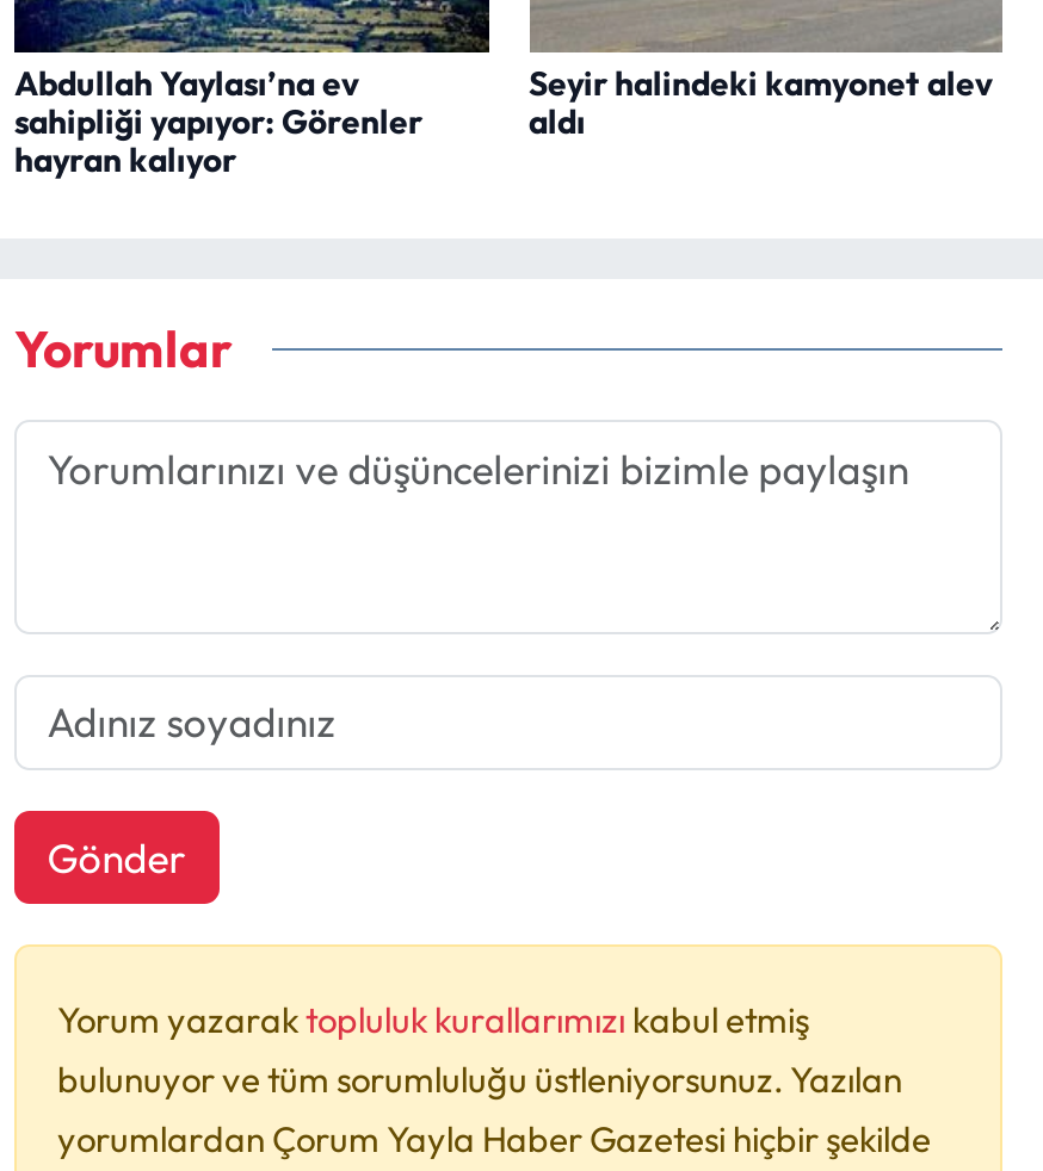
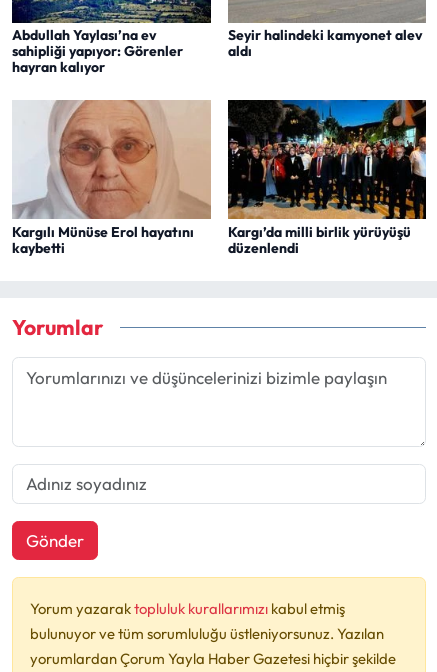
+ [image]
+ Kargılı Münüse Erol hayatını
+ kaybetti

+ [image]
+ Kargı’da milli birlik yürüyüşü
+ düzenlendi
